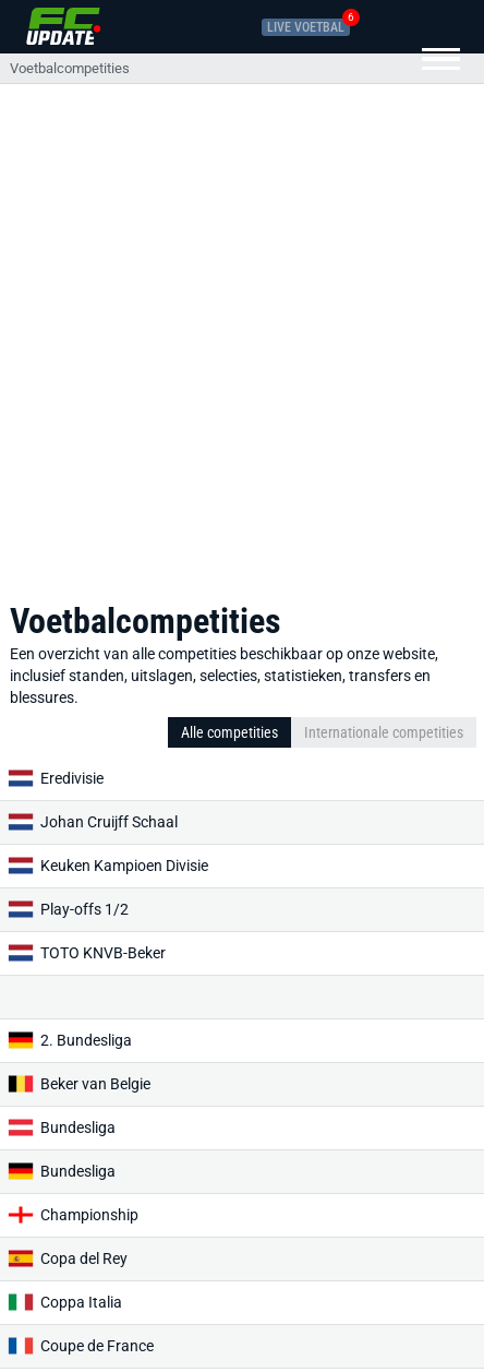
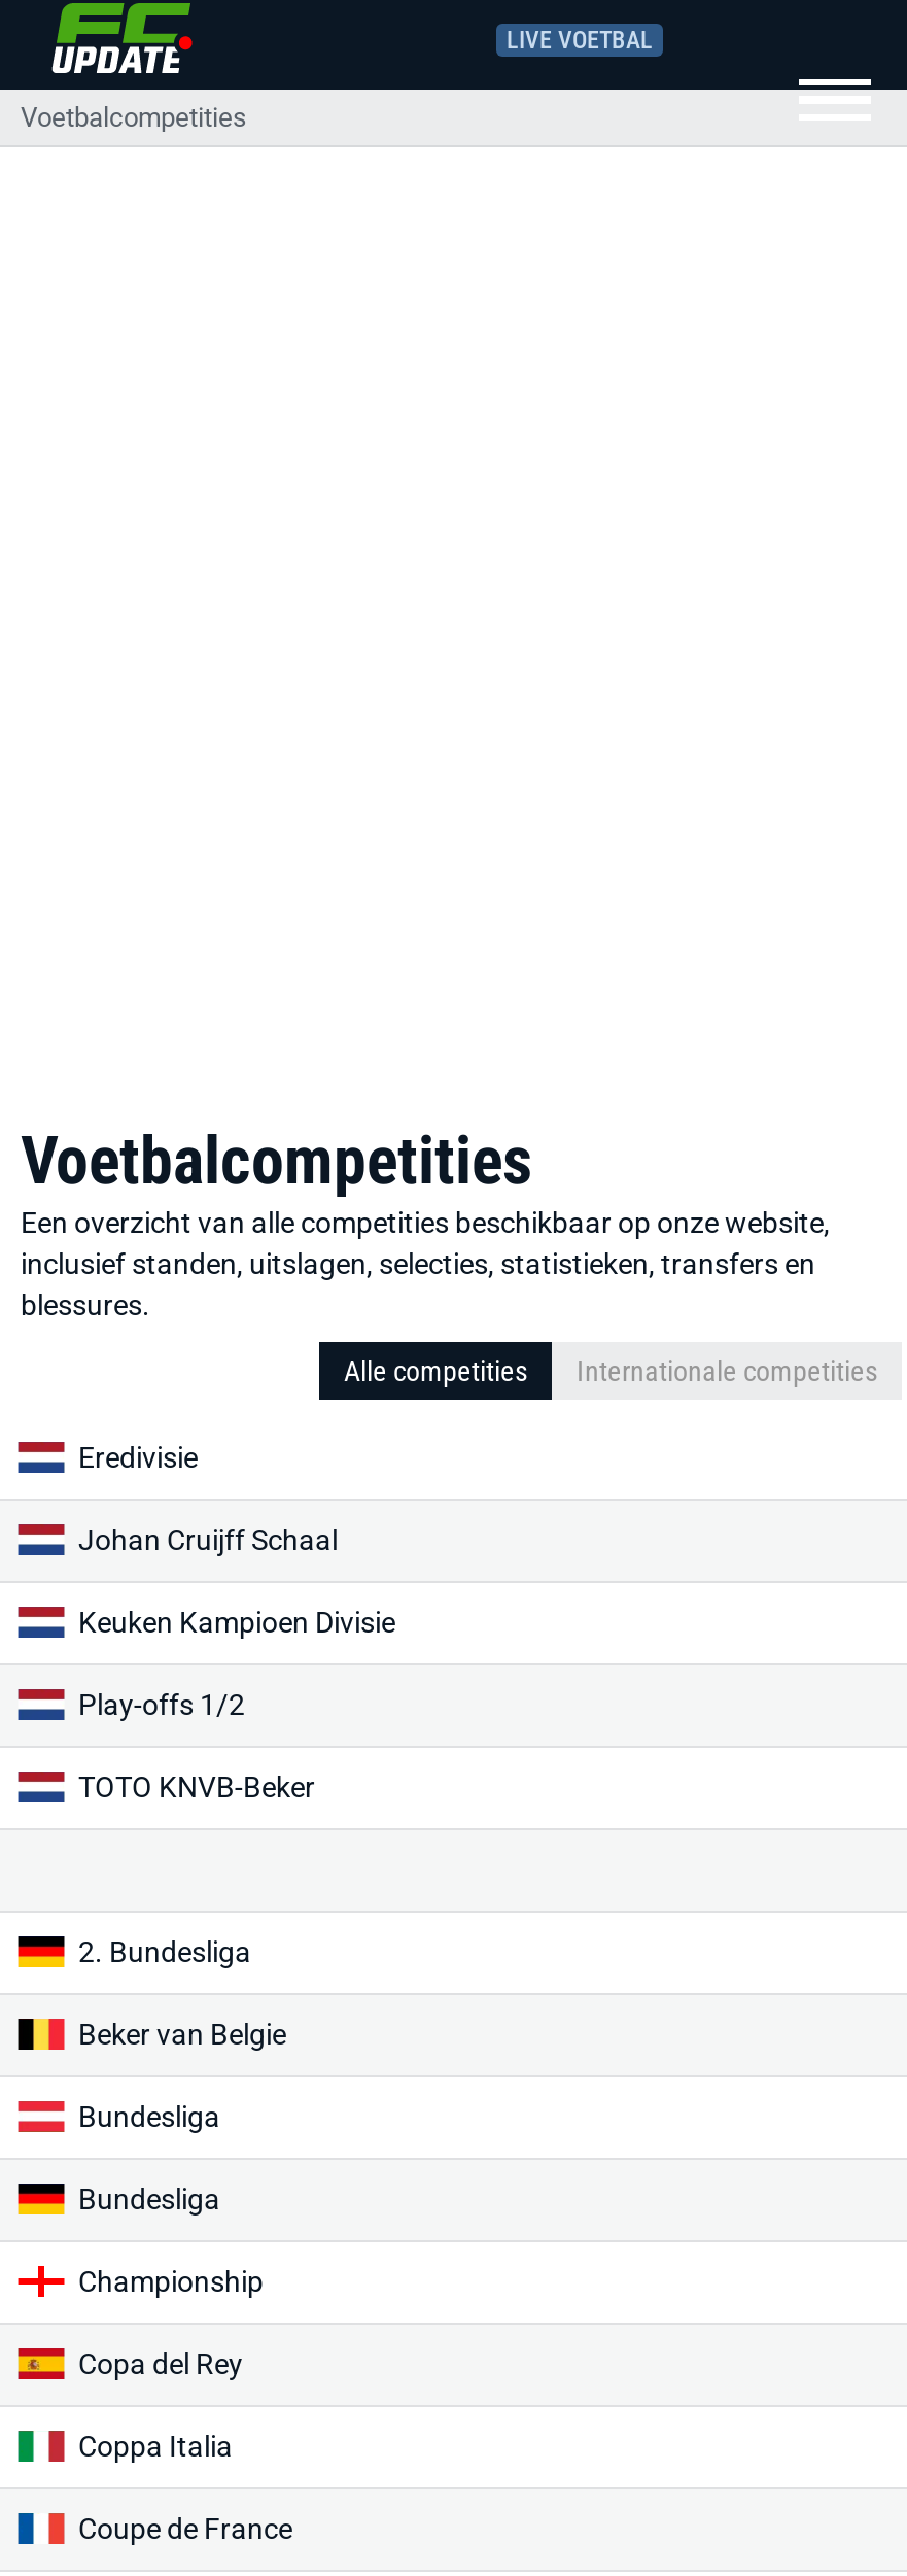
- 6
